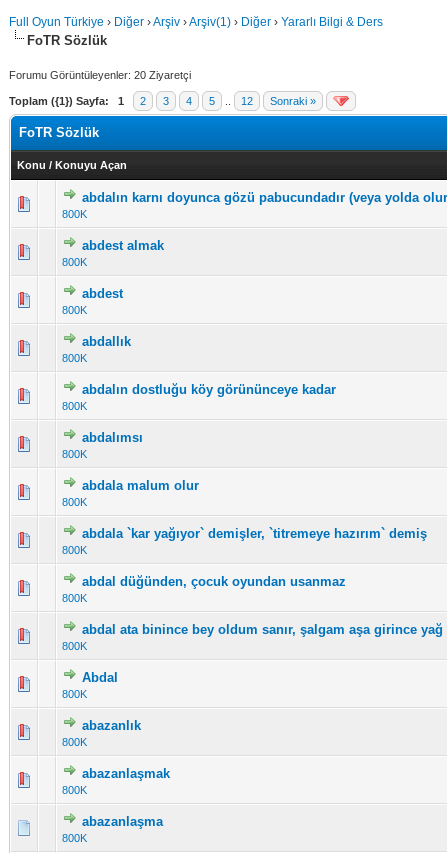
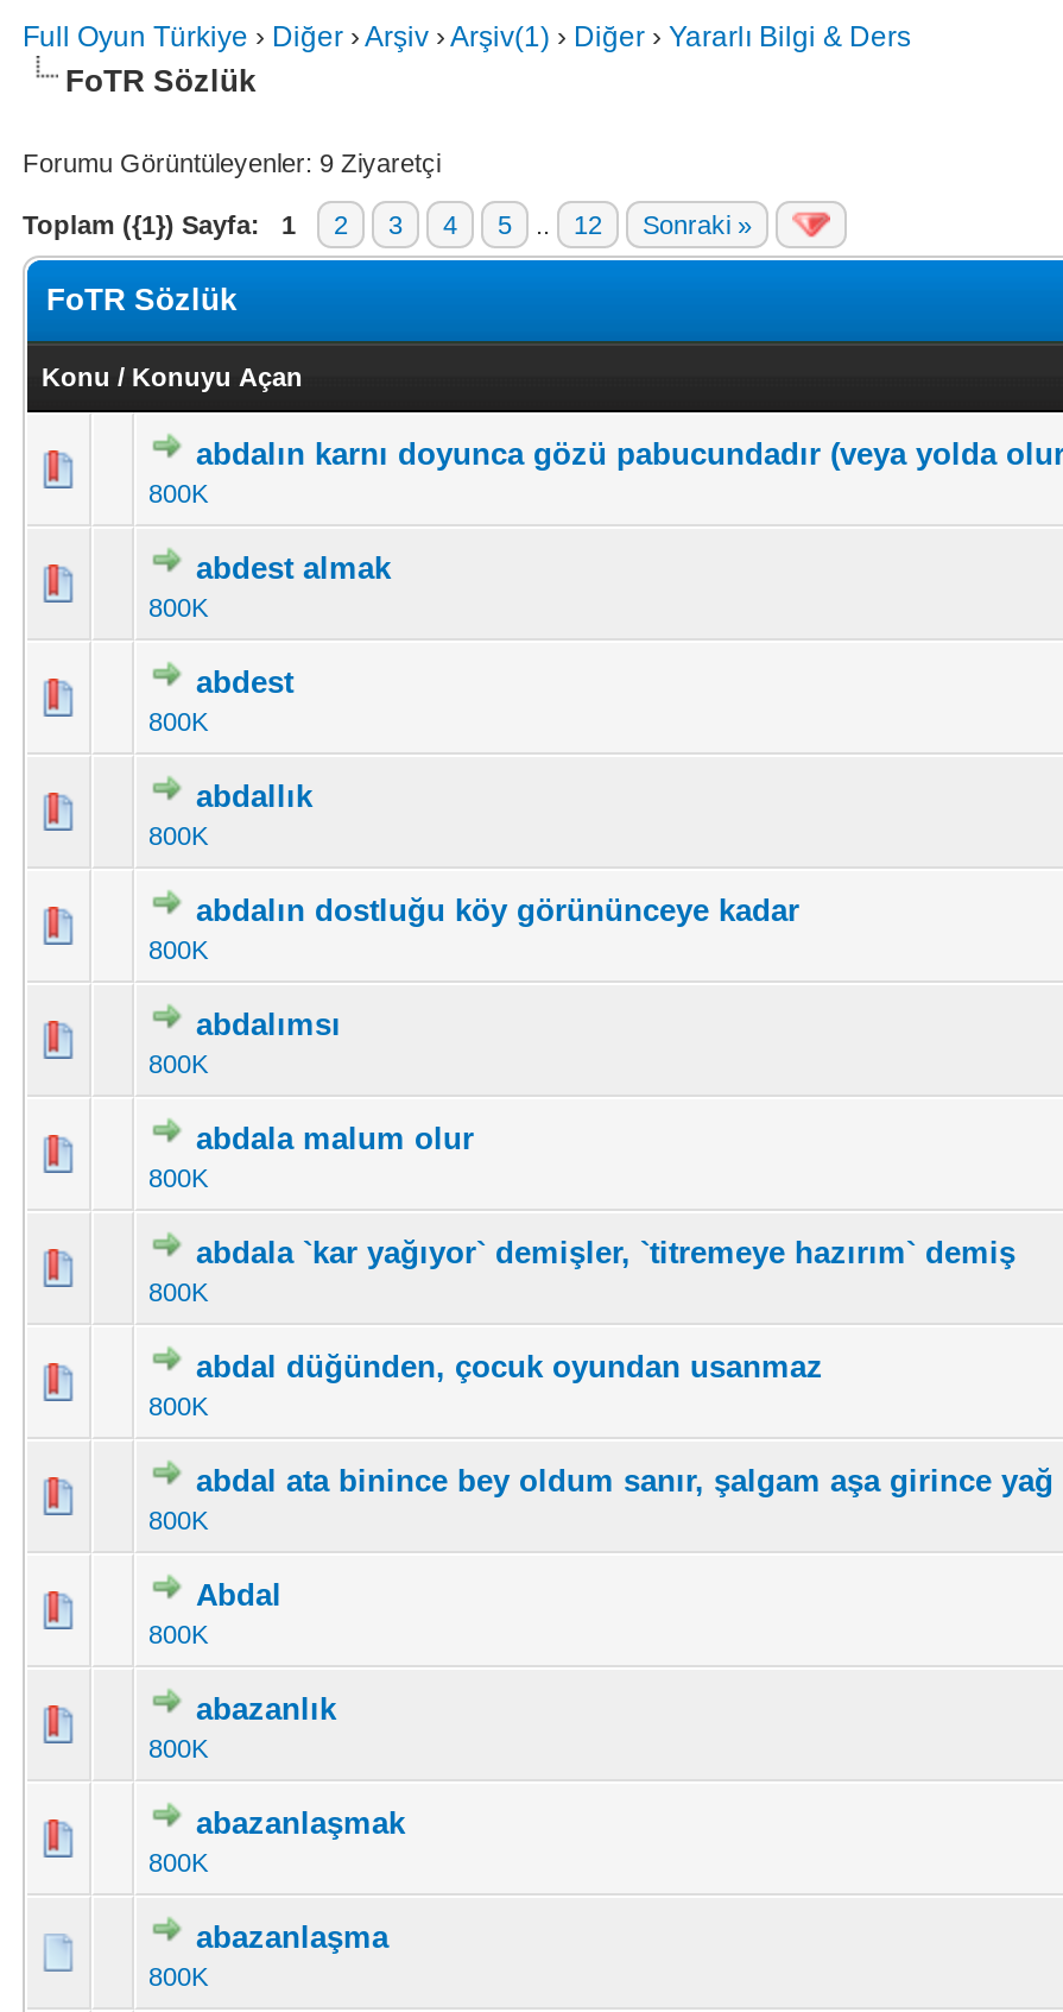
- Forumu Görüntüleyenler: 20 Ziyaretçi
+ Forumu Görüntüleyenler: 9 Ziyaretçi
